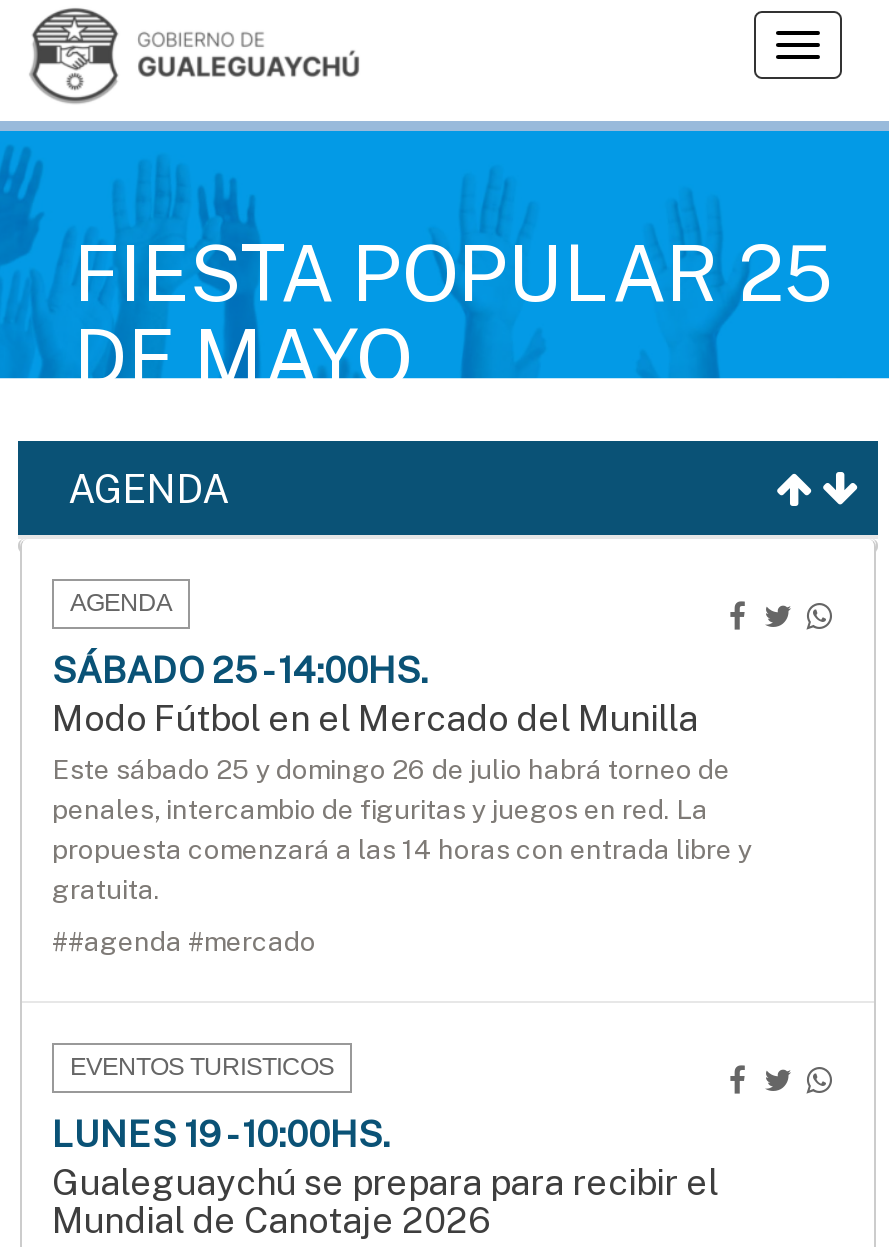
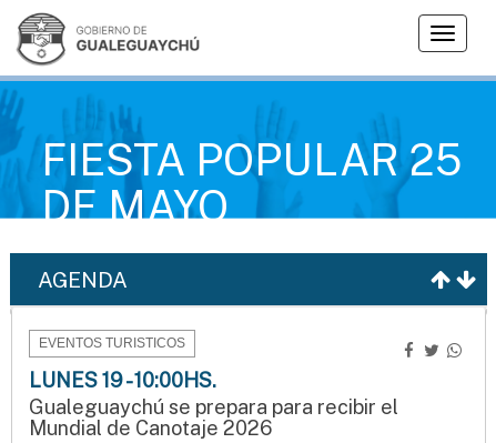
- AGENDA
- SÁBADO 25 - 14:00HS.
- Modo Fútbol en el Mercado del Munilla
- Este sábado 25 y domingo 26 de julio habrá torneo de
- penales, intercambio de figuritas y juegos en red. La
- propuesta comenzará a las 14 horas con entrada libre y
- gratuita.
- ##agenda #mercado
